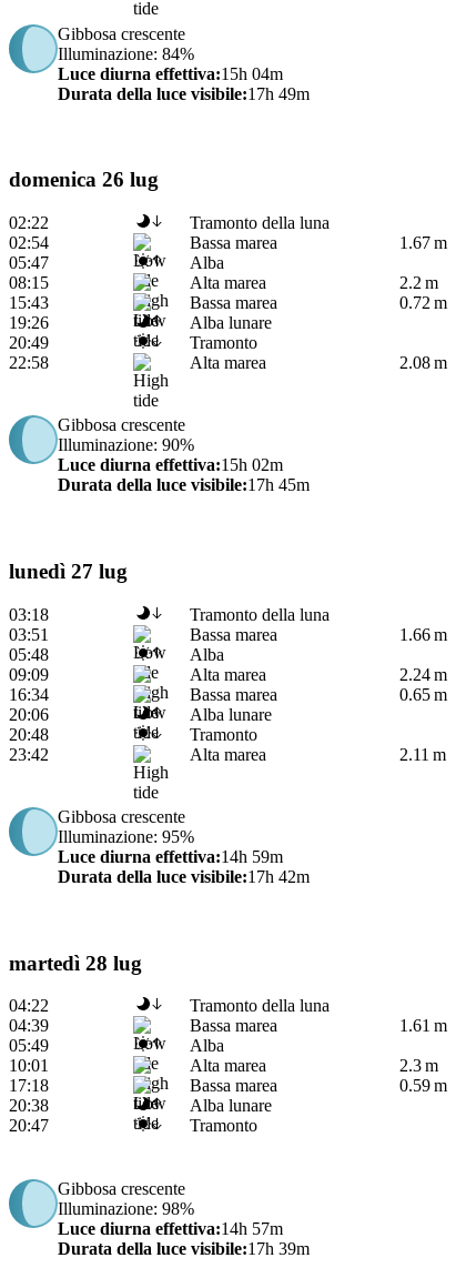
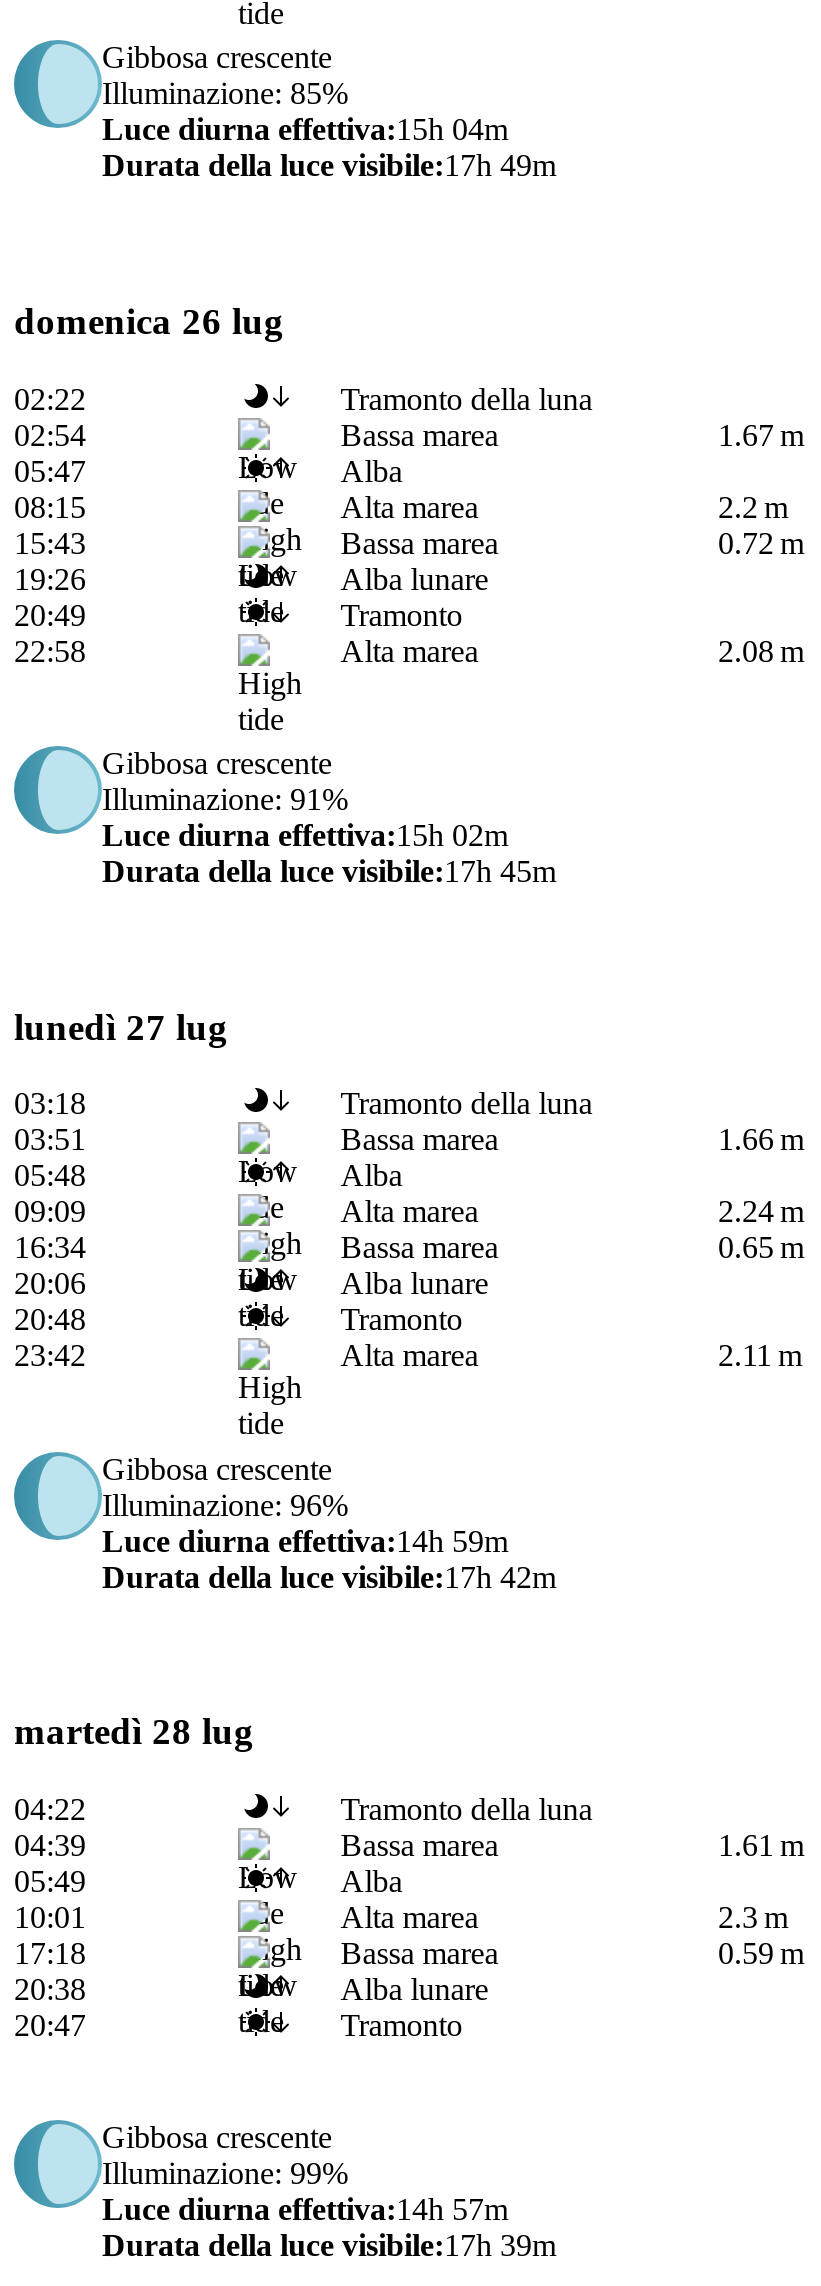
- Illuminazione: 84%
+ Illuminazione: 85%

- Illuminazione: 90%
+ Illuminazione: 91%

- Illuminazione: 95%
+ Illuminazione: 96%

- Illuminazione: 98%
+ Illuminazione: 99%
